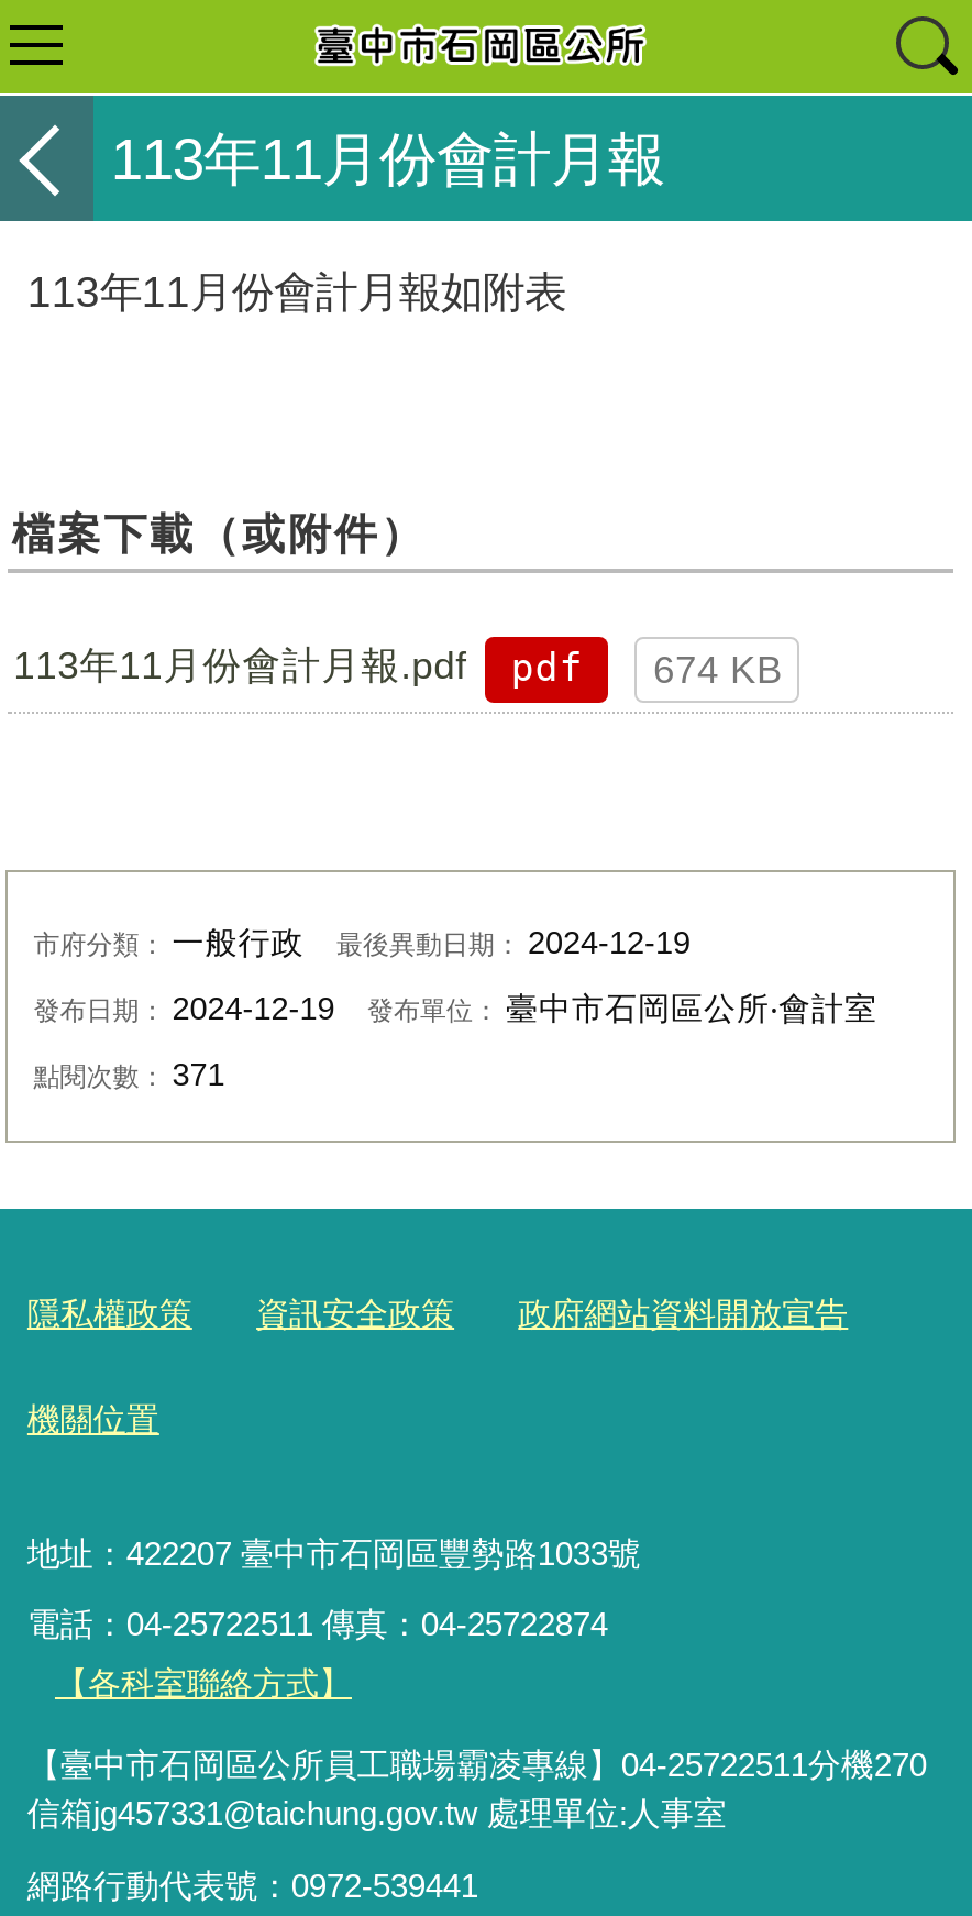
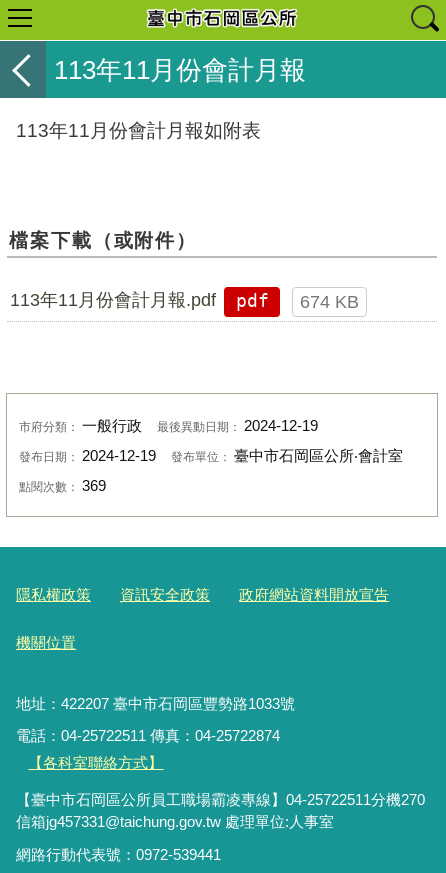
- 點閱次數：371
+ 點閱次數：369
